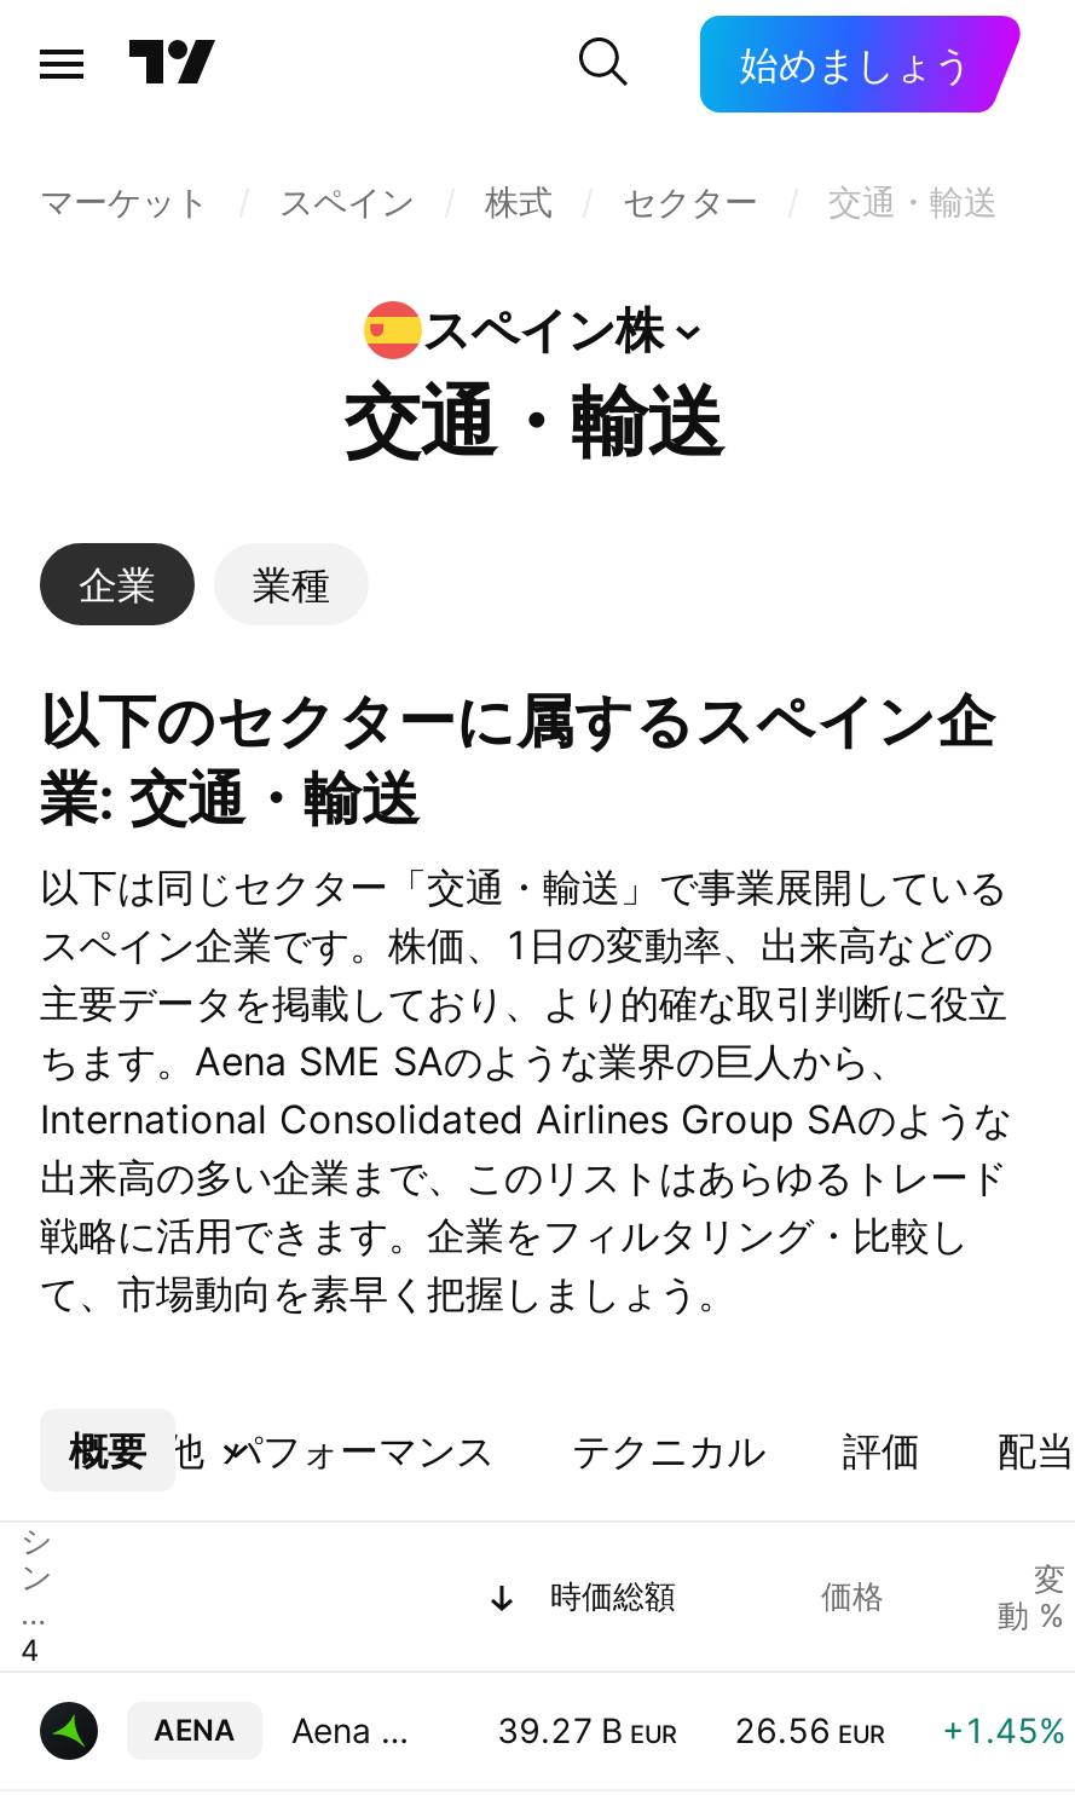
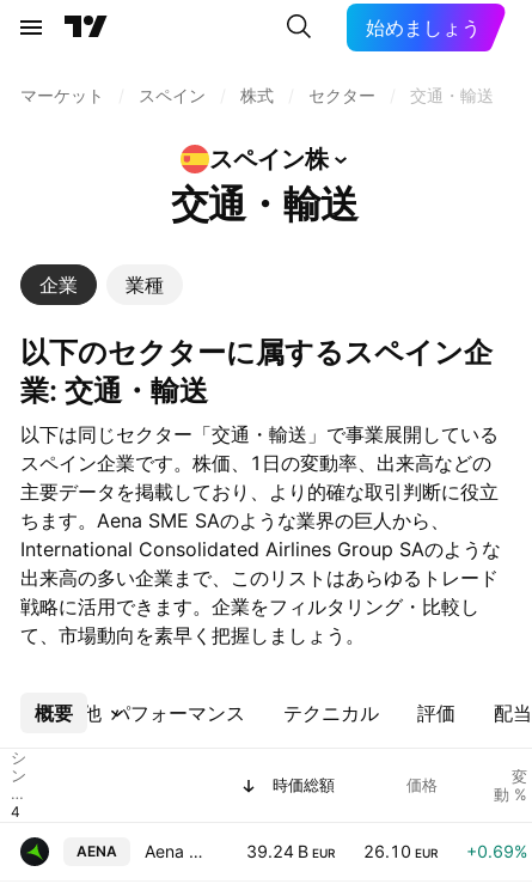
- 39.27 B EUR
+ 39.24 B EUR

- 26.56 EUR
+ 26.10 EUR

- +1.45%
+ +0.69%
